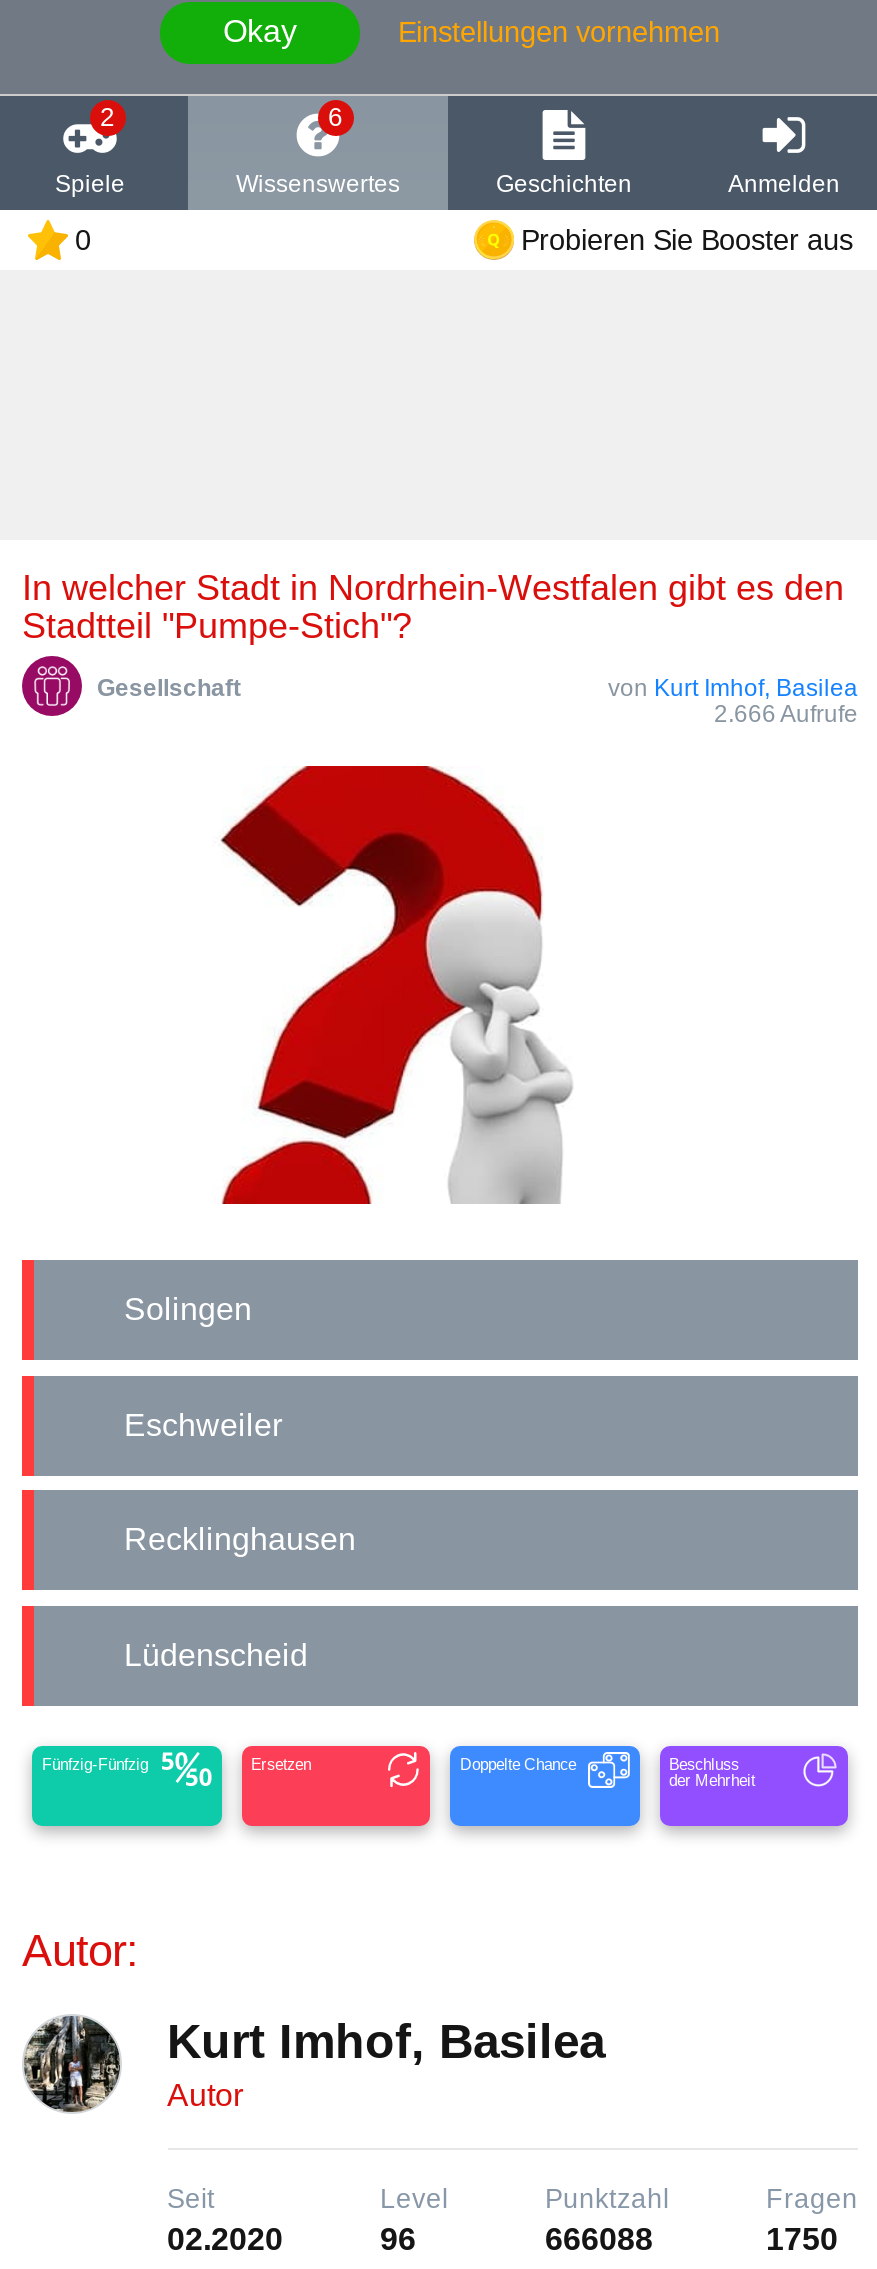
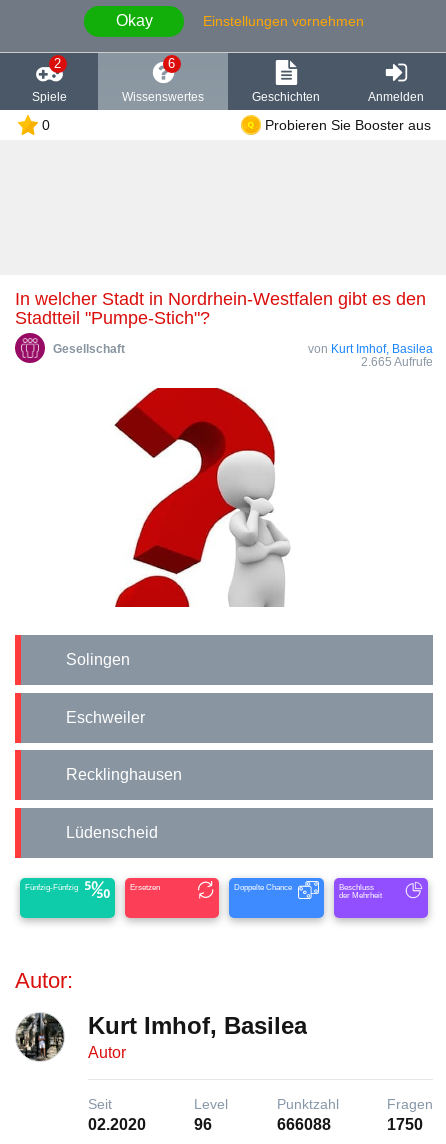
- 2.666 Aufrufe
+ 2.665 Aufrufe
